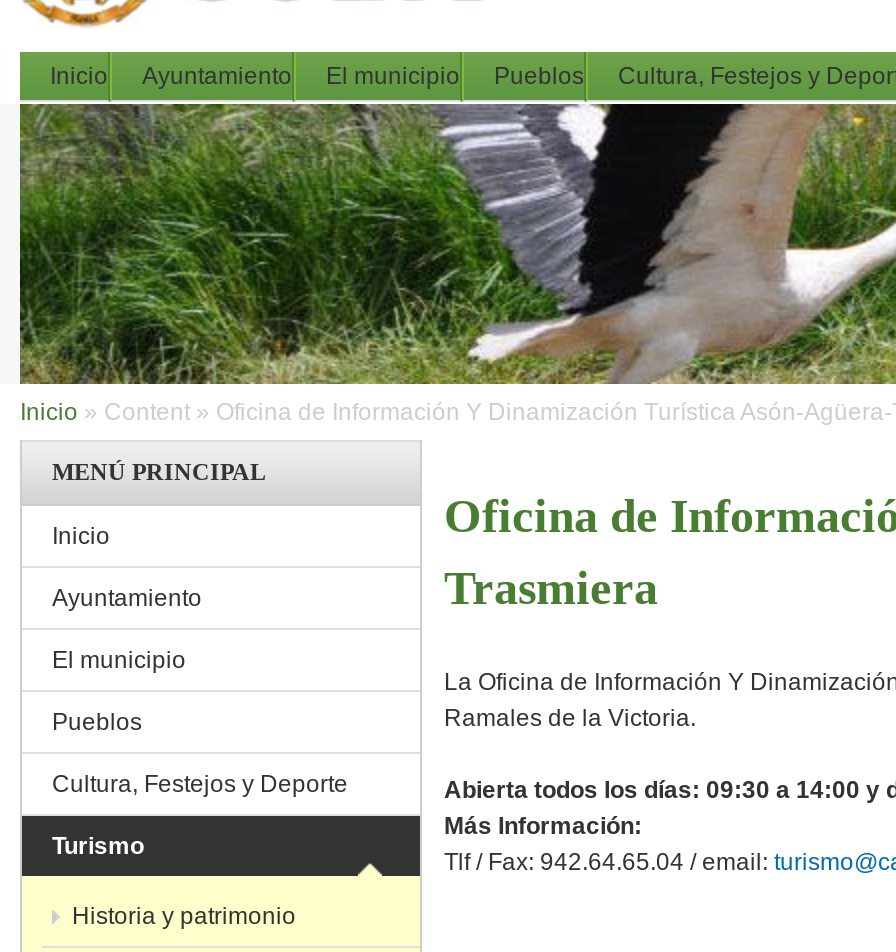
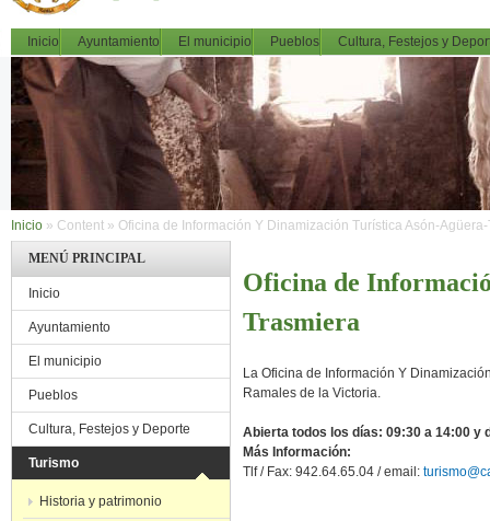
- [image]
+ [image]
